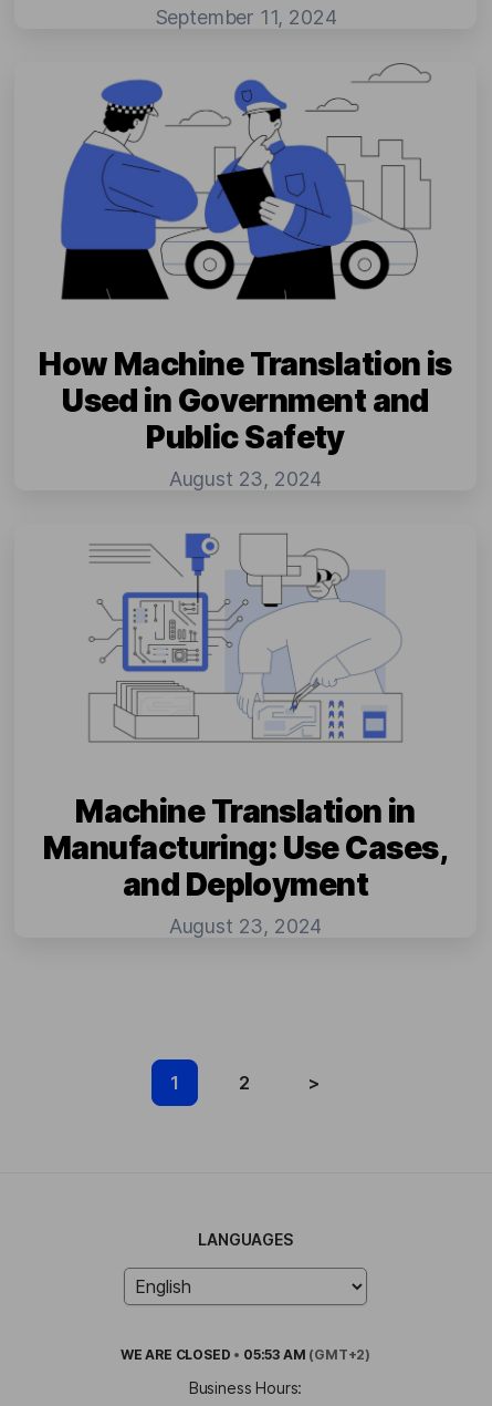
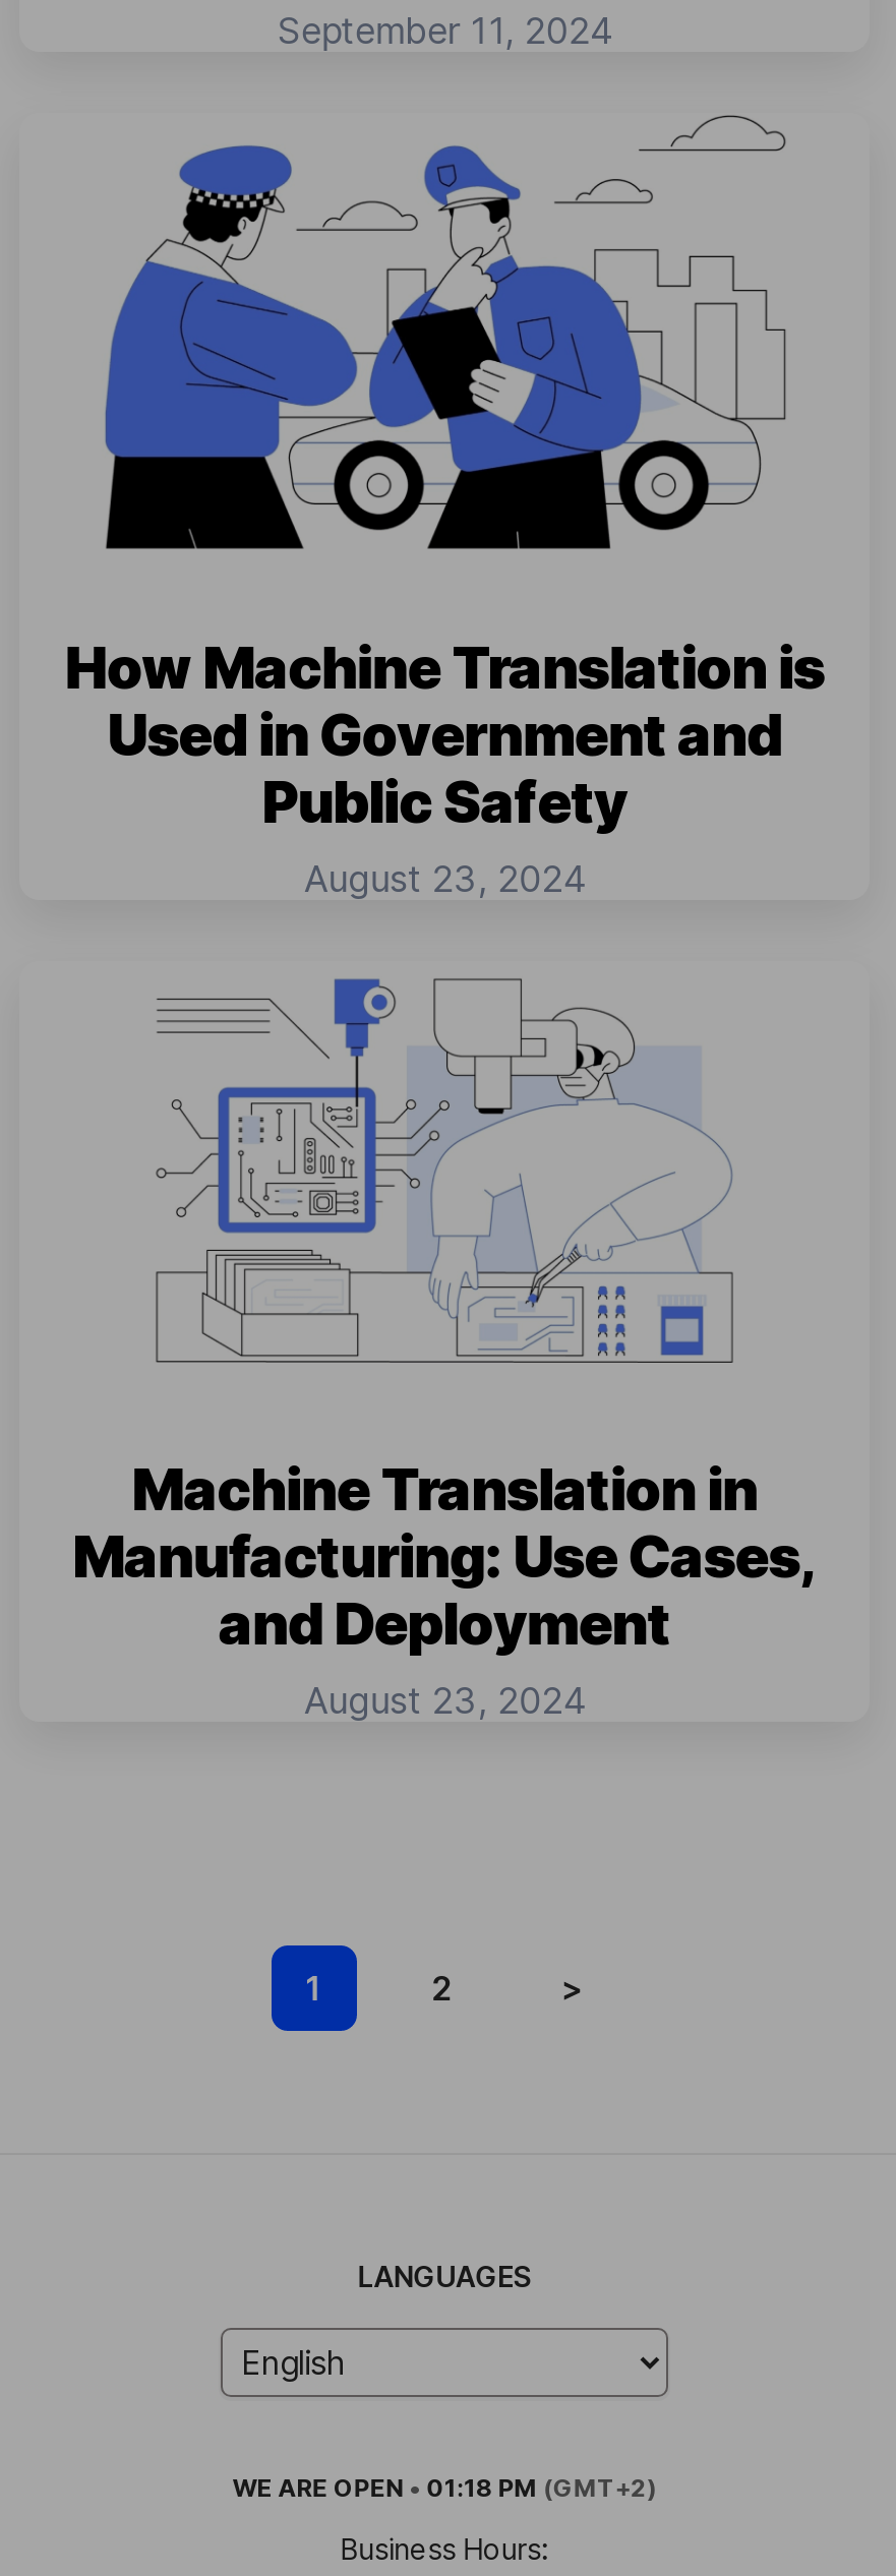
- WE ARE CLOSED • 05:53 AM (GMT+2)
+ WE ARE OPEN • 01:18 PM (GMT+2)
